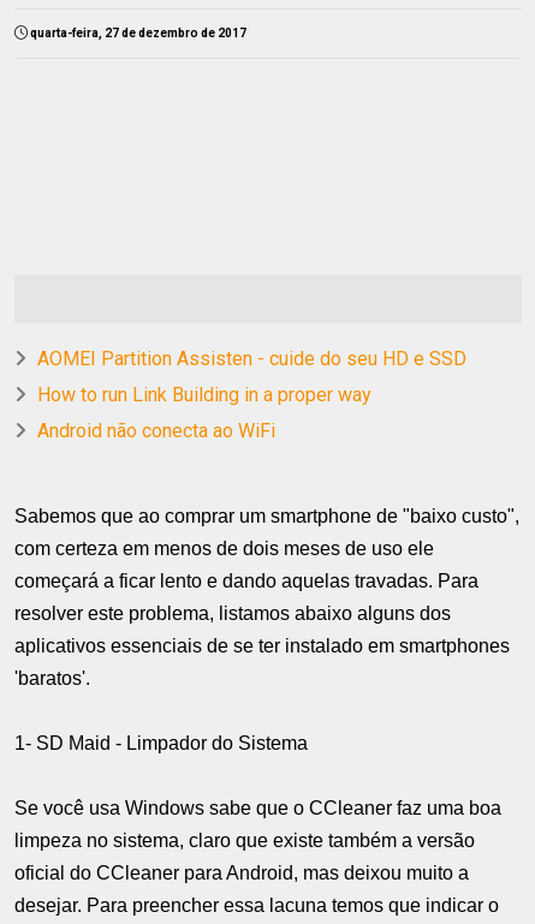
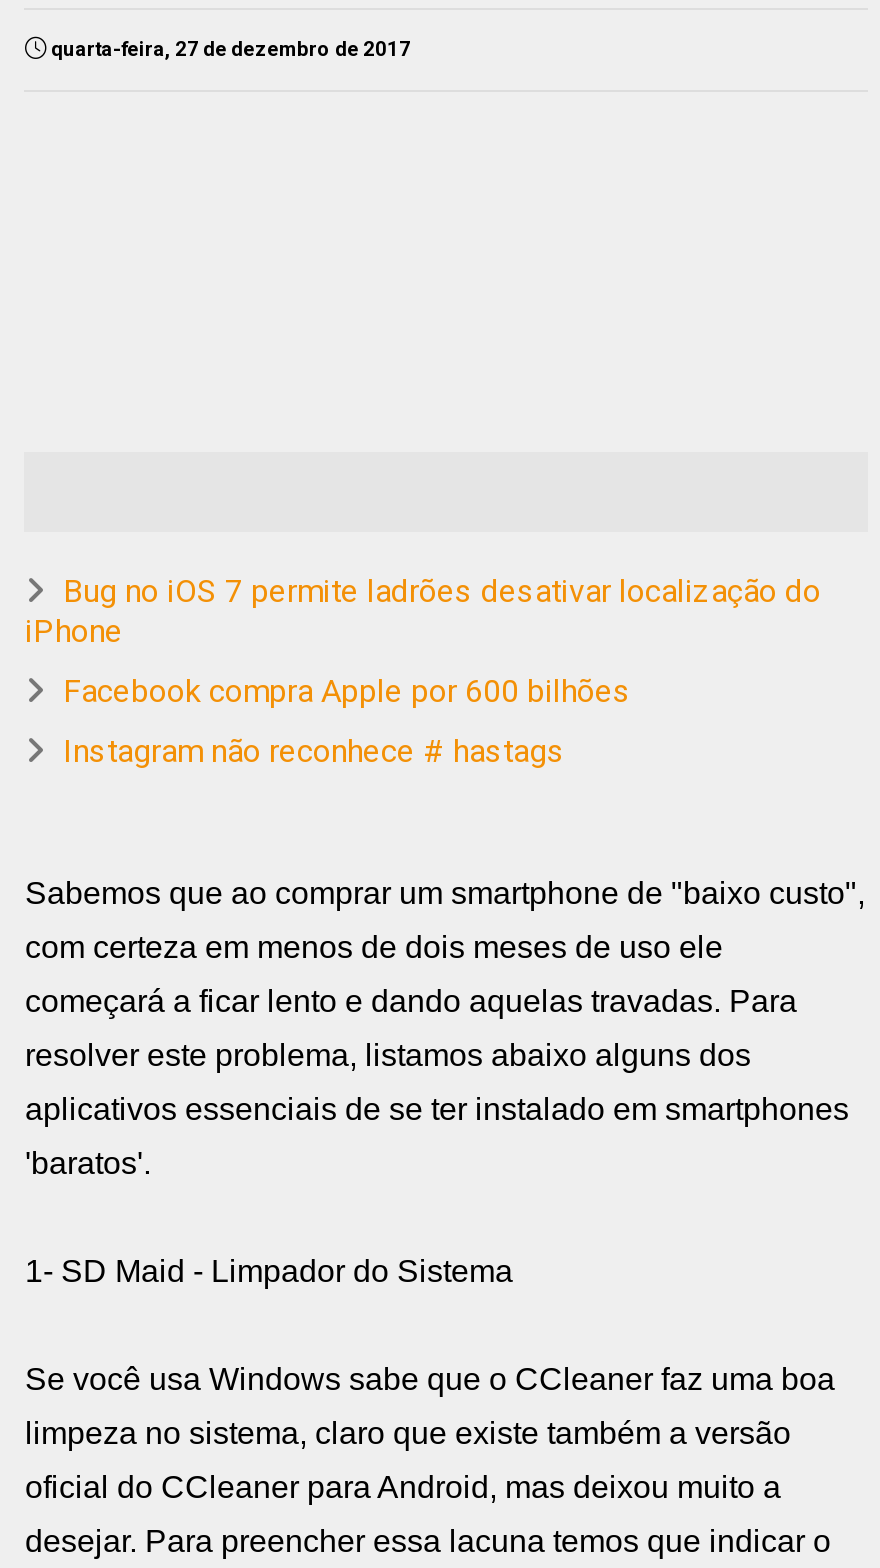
- AOMEI Partition Assisten - cuide do seu HD e SSD
+ Bug no iOS 7 permite ladrões desativar localização do
+ iPhone

- How to run Link Building in a proper way
+ Facebook compra Apple por 600 bilhões

- Android não conecta ao WiFi
+ Instagram não reconhece # hastags
